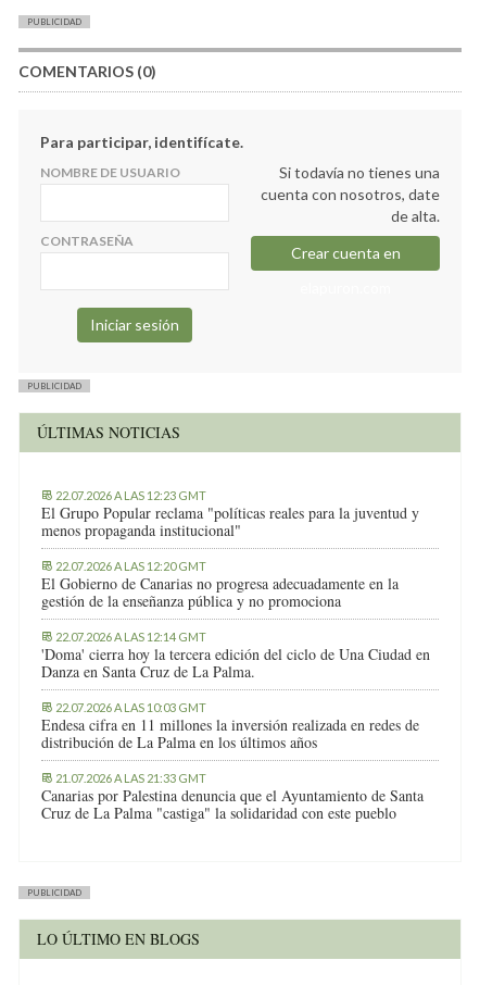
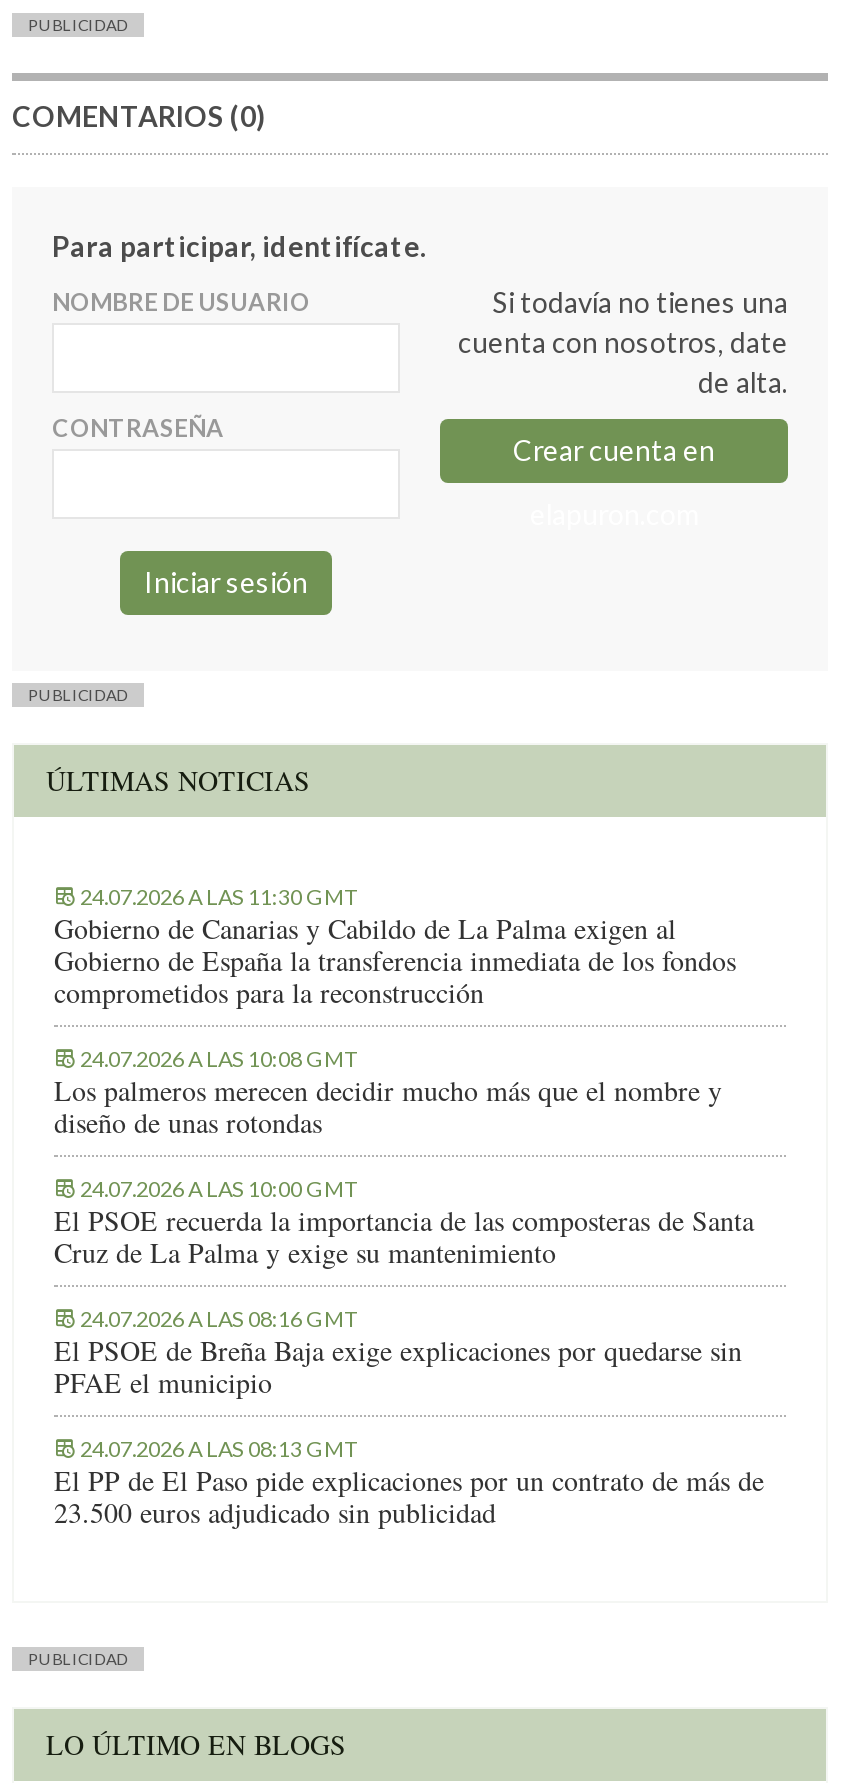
- 22.07.2026 A LAS 12:23 GMT
- El Grupo Popular reclama "políticas reales para la juventud y
- menos propaganda institucional"
+ 24.07.2026 A LAS 11:30 GMT
+ Gobierno de Canarias y Cabildo de La Palma exigen al
+ Gobierno de España la transferencia inmediata de los fondos
+ comprometidos para la reconstrucción

- 22.07.2026 A LAS 12:20 GMT
- El Gobierno de Canarias no progresa adecuadamente en la
- gestión de la enseñanza pública y no promociona
+ 24.07.2026 A LAS 10:08 GMT
+ Los palmeros merecen decidir mucho más que el nombre y
+ diseño de unas rotondas

- 22.07.2026 A LAS 12:14 GMT
- 'Doma' cierra hoy la tercera edición del ciclo de Una Ciudad en
- Danza en Santa Cruz de La Palma.
+ 24.07.2026 A LAS 10:00 GMT
+ El PSOE recuerda la importancia de las composteras de Santa
+ Cruz de La Palma y exige su mantenimiento

- 22.07.2026 A LAS 10:03 GMT
- Endesa cifra en 11 millones la inversión realizada en redes de
- distribución de La Palma en los últimos años
+ 24.07.2026 A LAS 08:16 GMT
+ El PSOE de Breña Baja exige explicaciones por quedarse sin
+ PFAE el municipio

- 21.07.2026 A LAS 21:33 GMT
- Canarias por Palestina denuncia que el Ayuntamiento de Santa
- Cruz de La Palma "castiga" la solidaridad con este pueblo
+ 24.07.2026 A LAS 08:13 GMT
+ El PP de El Paso pide explicaciones por un contrato de más de
+ 23.500 euros adjudicado sin publicidad
